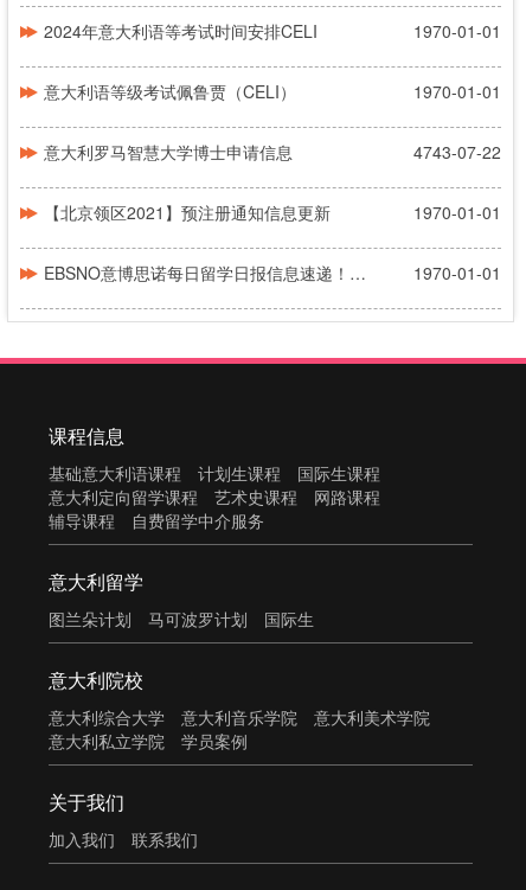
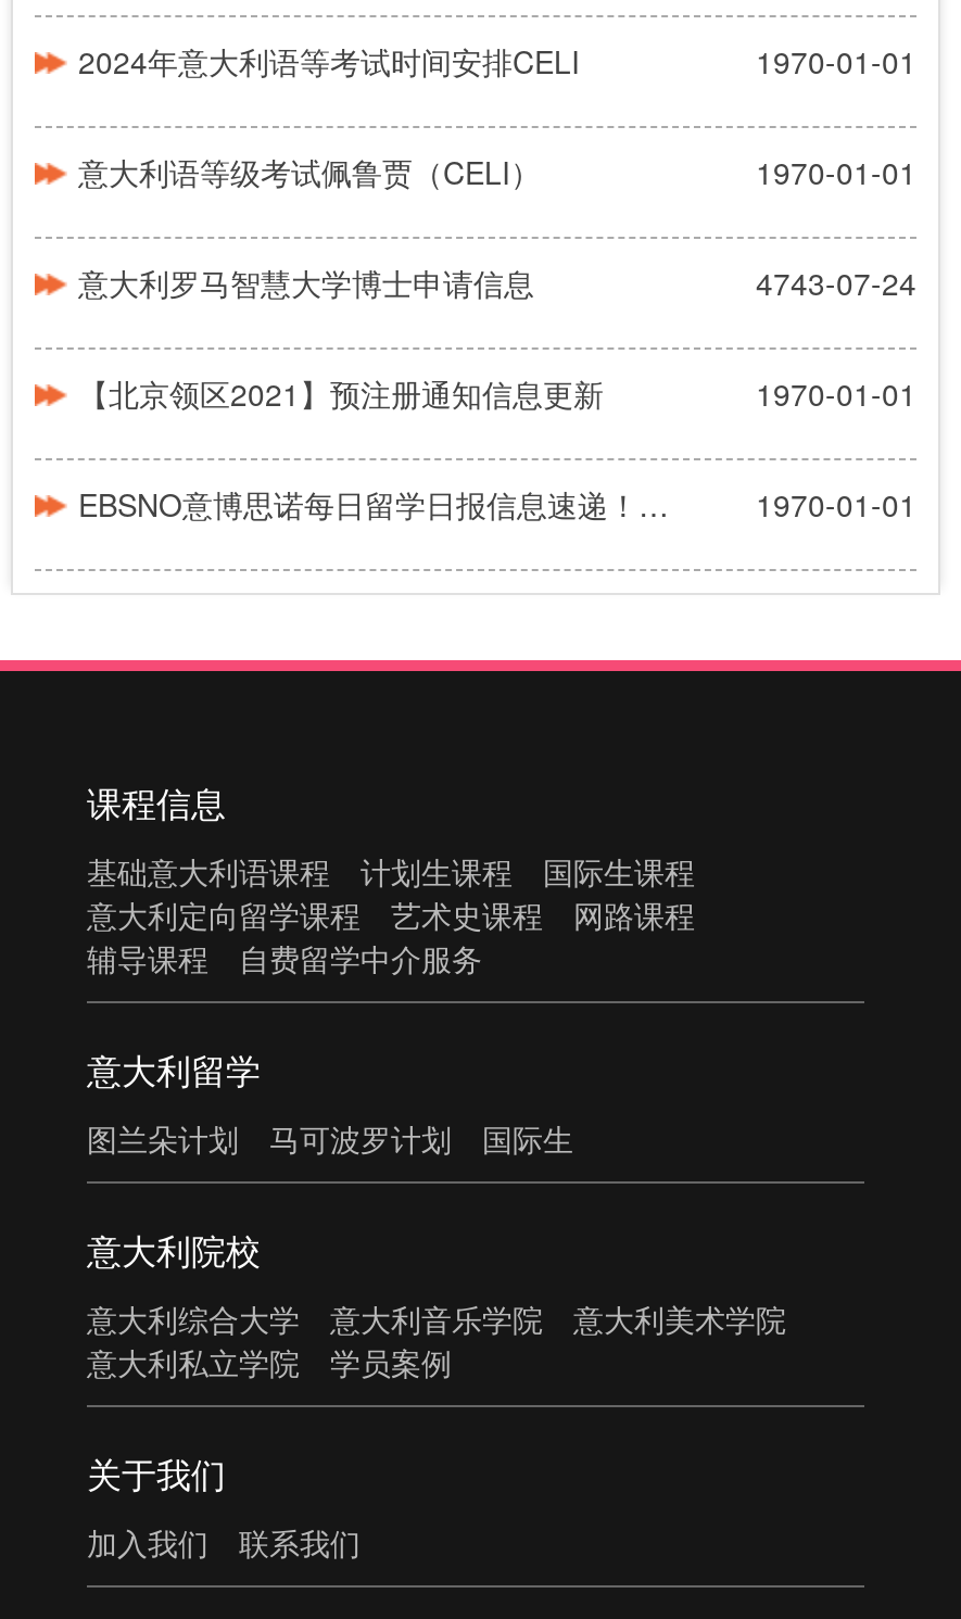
- 4743-07-22
+ 4743-07-24
